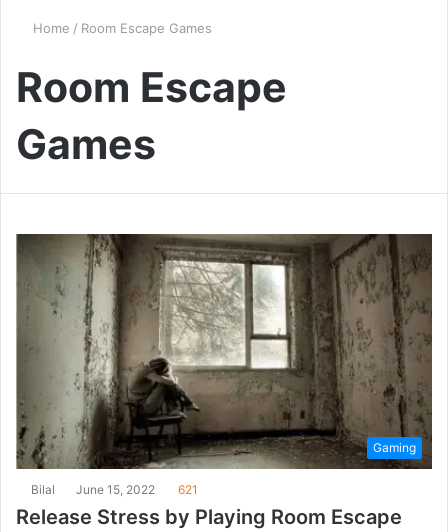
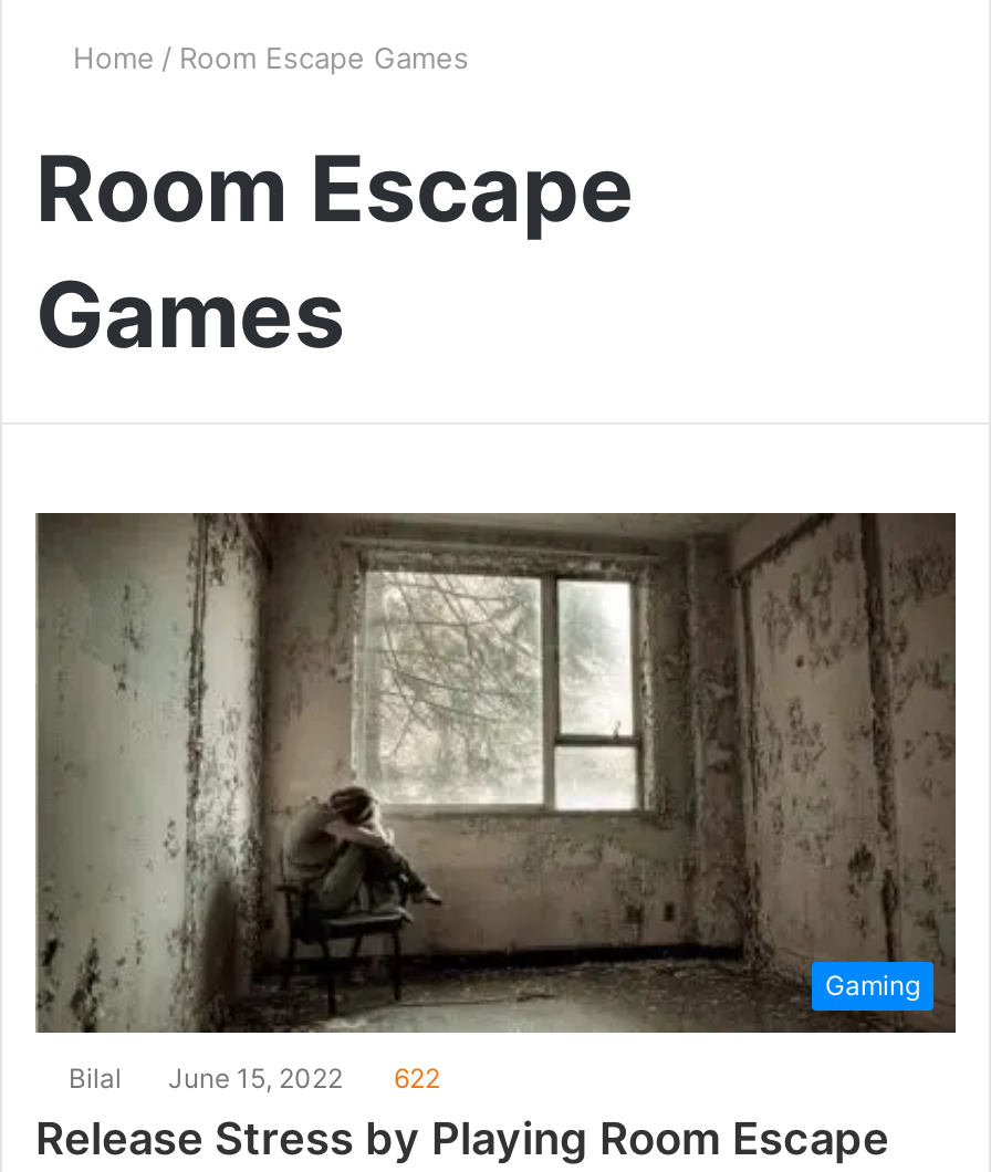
- Bilal June 15, 2022 621
+ Bilal June 15, 2022 622
